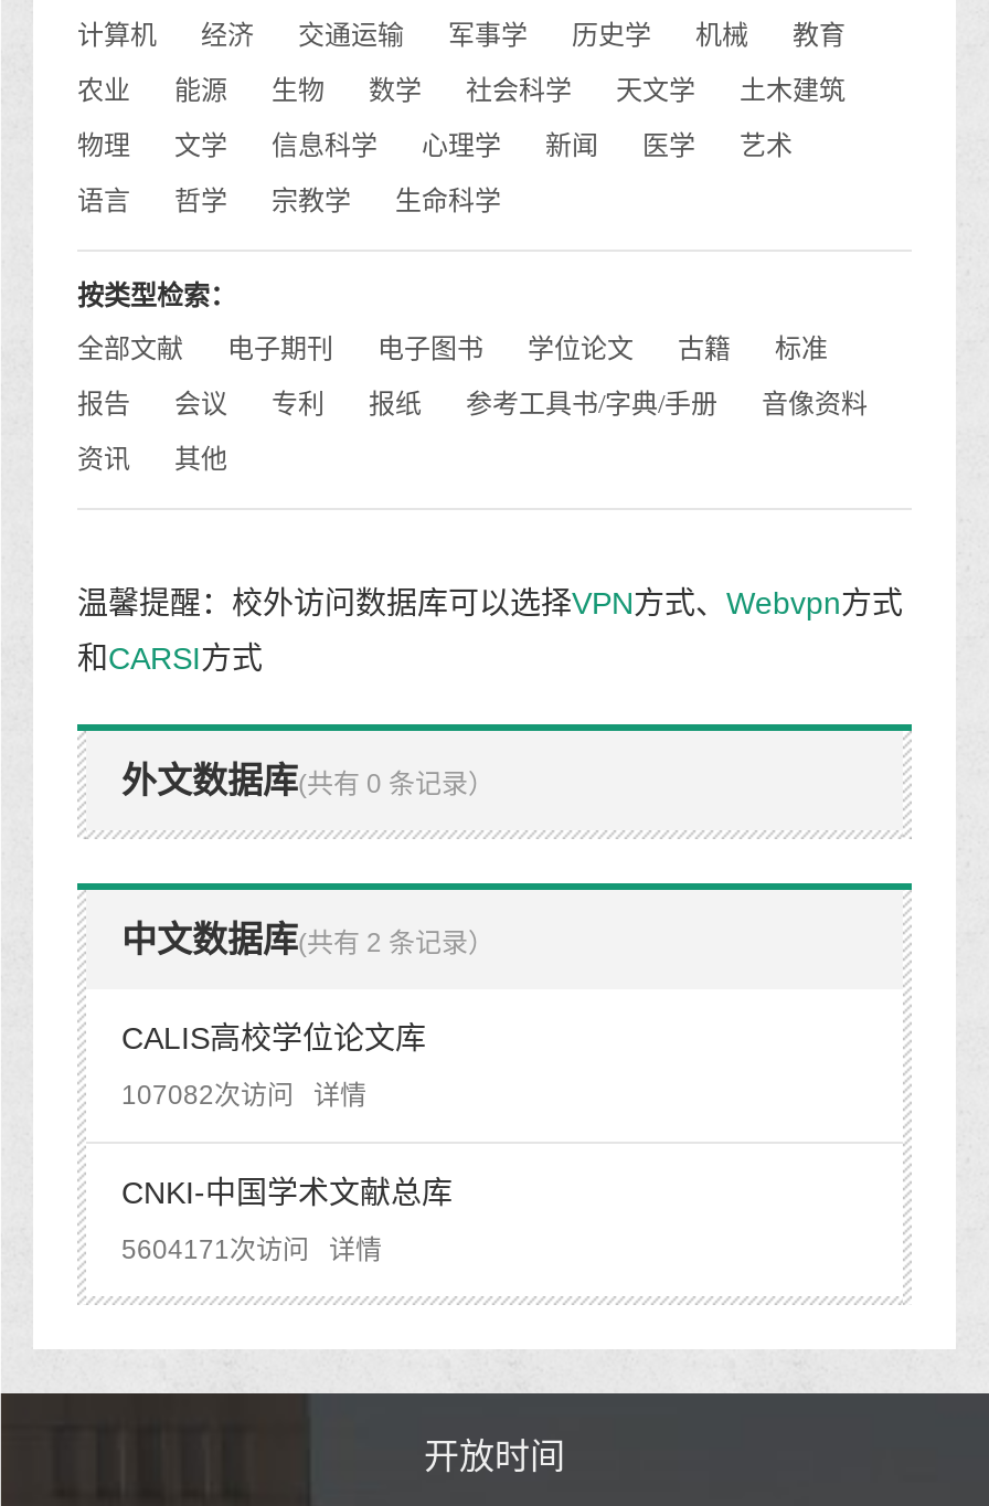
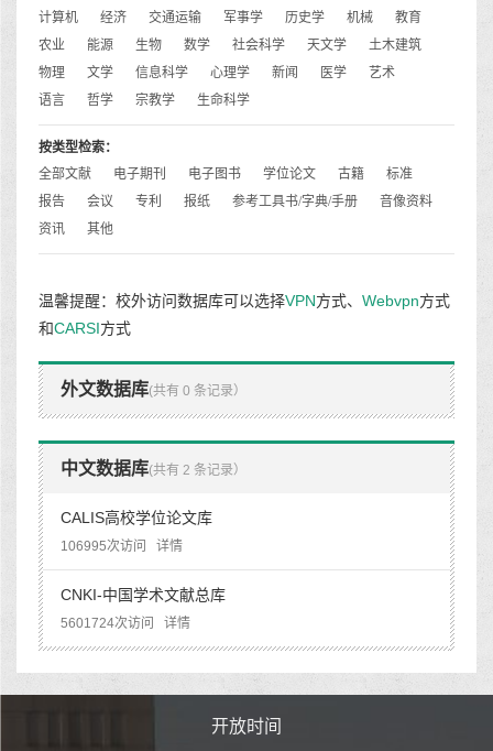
- 107082次访问 详情
+ 106995次访问 详情

- 5604171次访问 详情
+ 5601724次访问 详情
